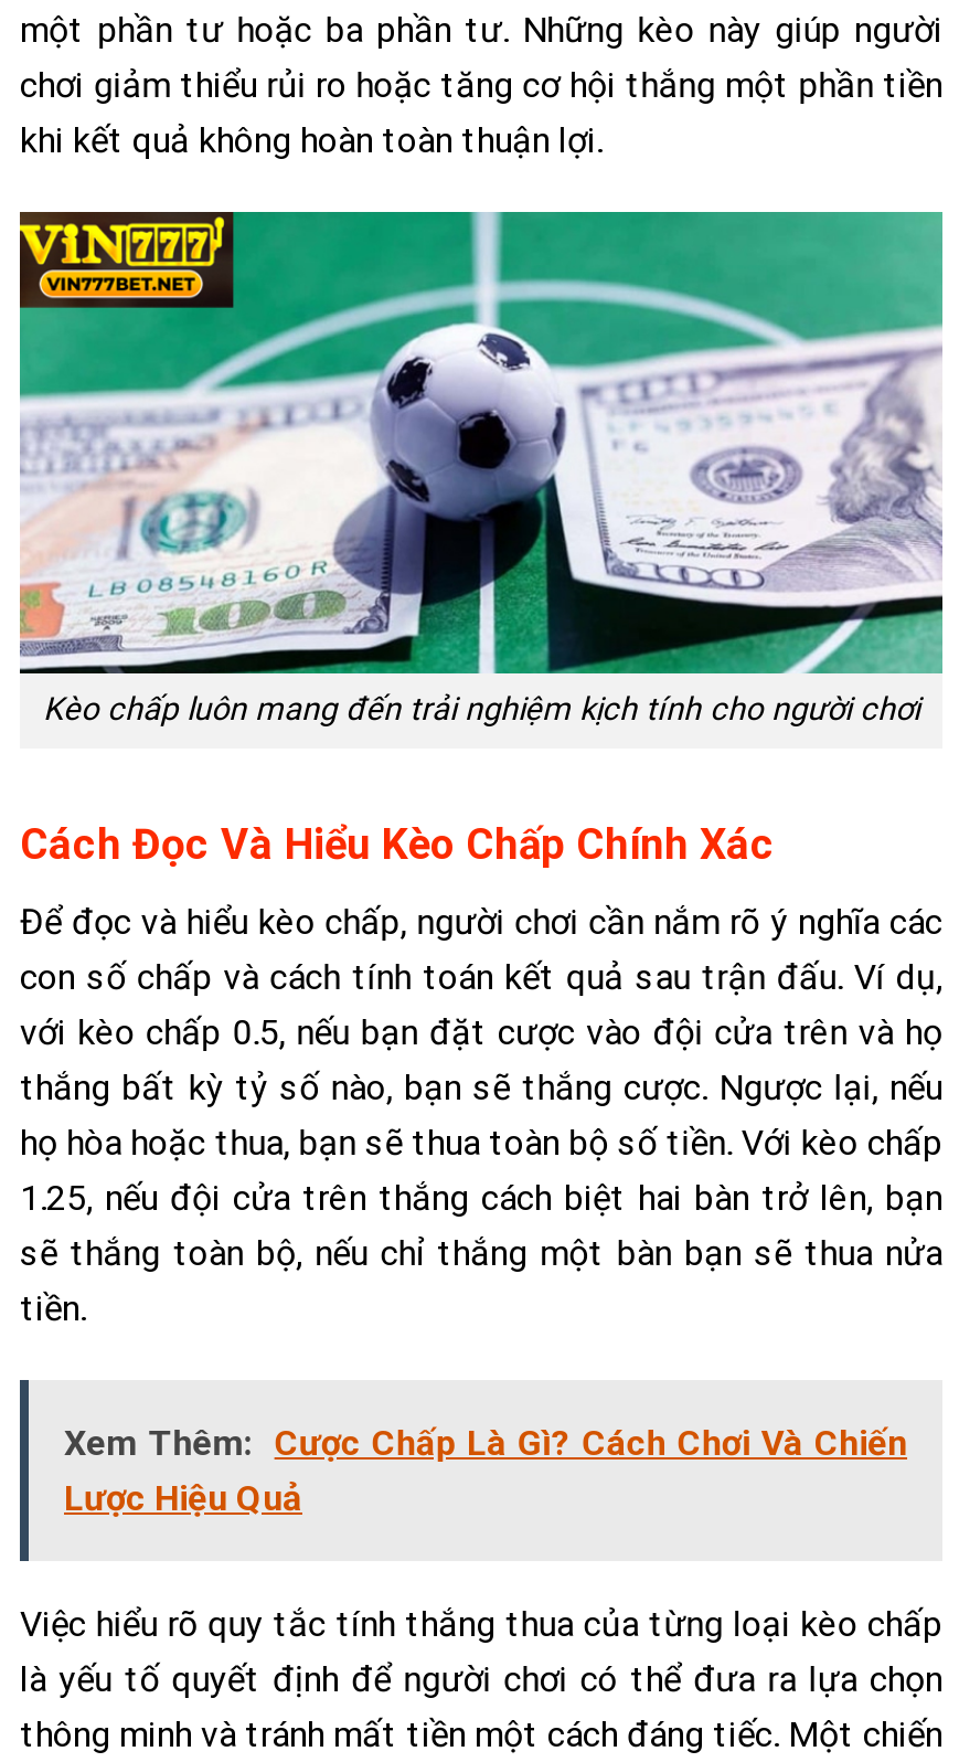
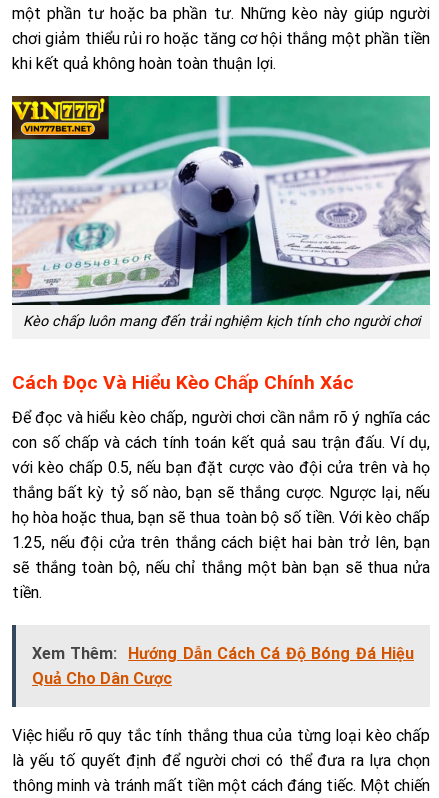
- Xem Thêm: Cược Chấp Là Gì? Cách Chơi Và Chiến
- Lược Hiệu Quả
+ Xem Thêm: Hướng Dẫn Cách Cá Độ Bóng Đá Hiệu
+ Quả Cho Dân Cược
